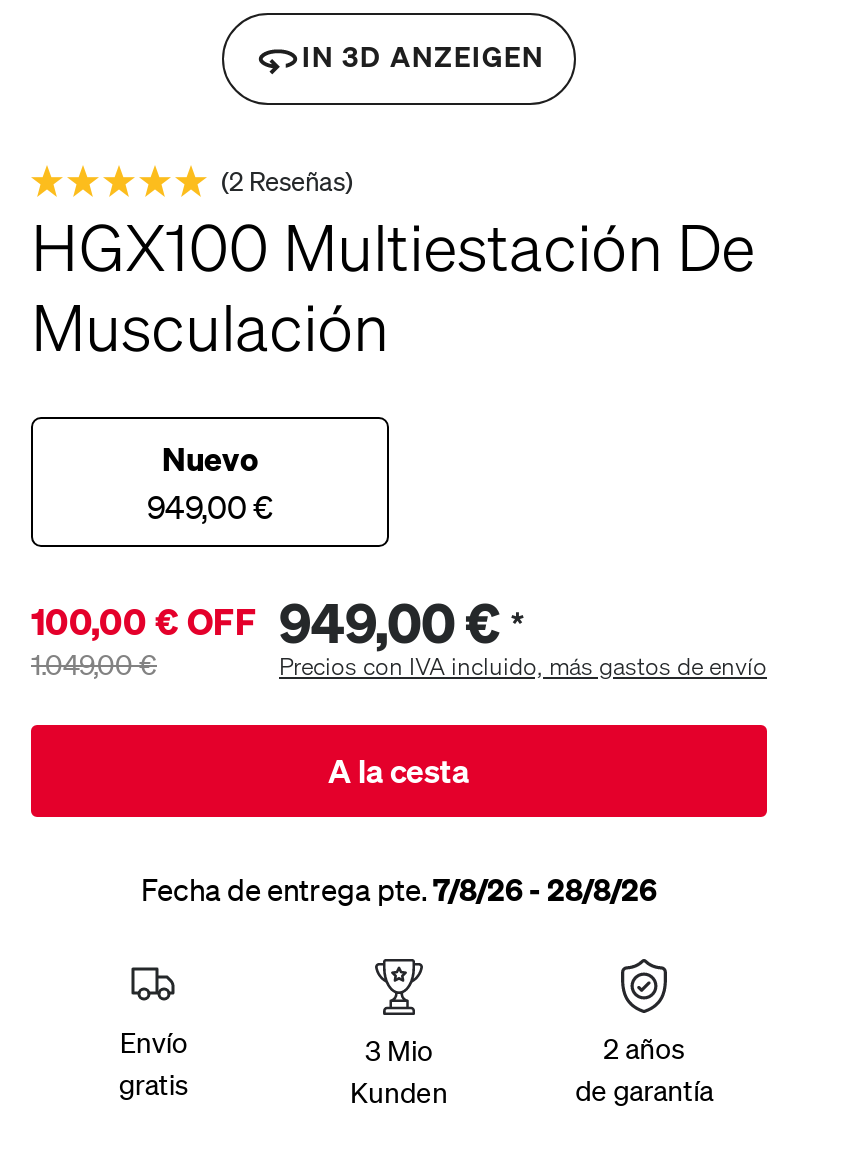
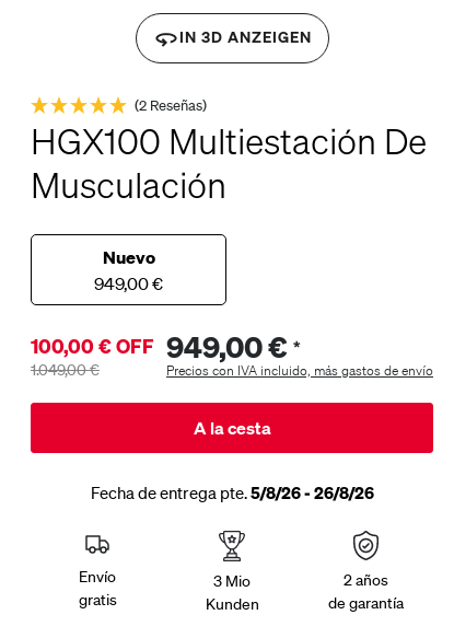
- Fecha de entrega pte. 7/8/26 - 28/8/26
+ Fecha de entrega pte. 5/8/26 - 26/8/26
